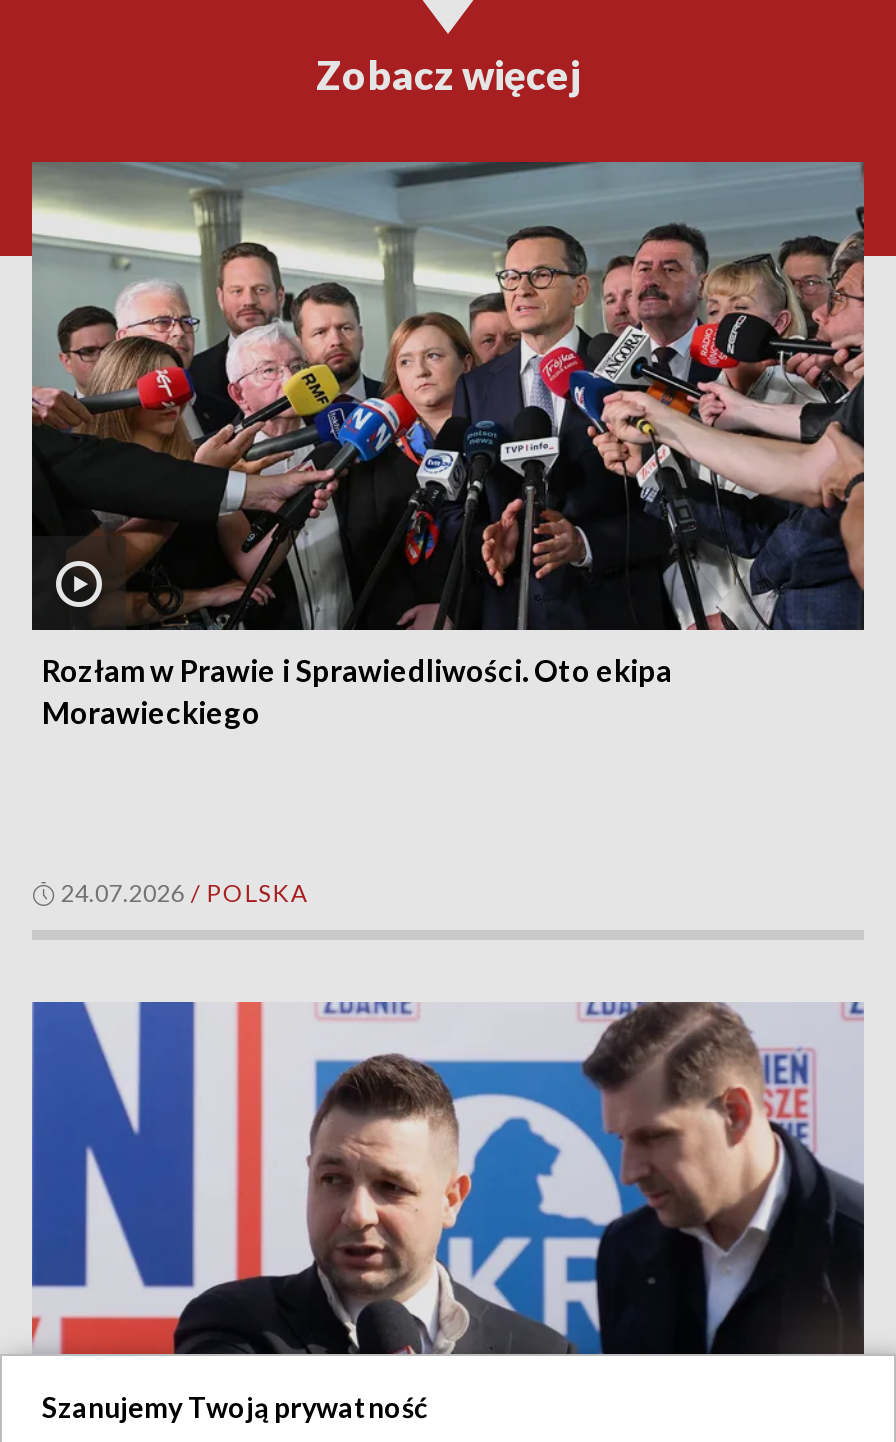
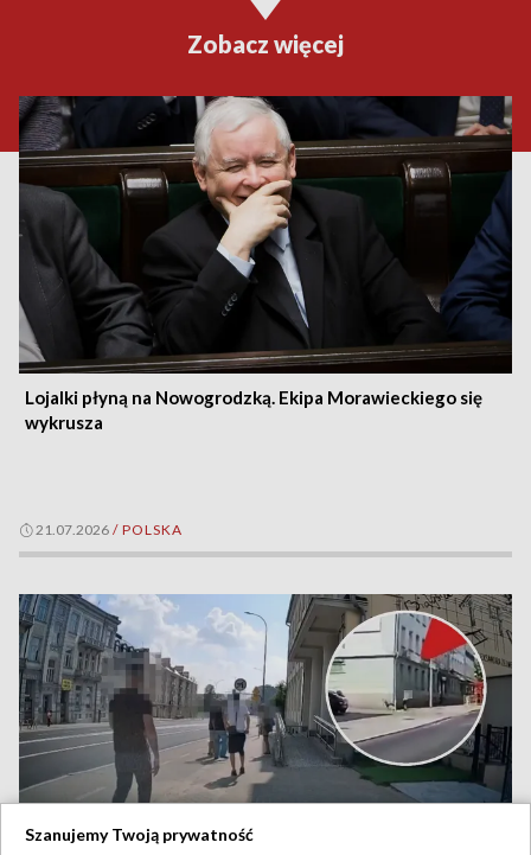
- [image]
- Rozłam w Prawie i Sprawiedliwości. Oto ekipa
- Morawieckiego
+ [image]
+ Lojalki płyną na Nowogrodzką. Ekipa Morawieckiego się
+ wykrusza

- 24.07.2026 / POLSKA
+ 21.07.2026 / POLSKA

- [image]
+ [image]
